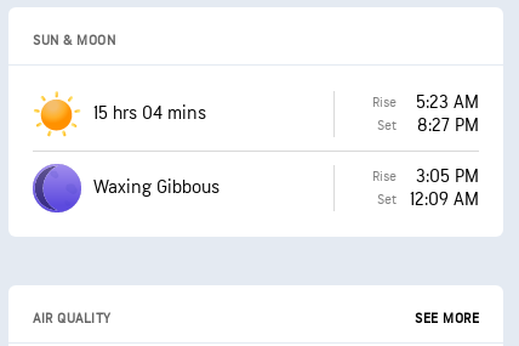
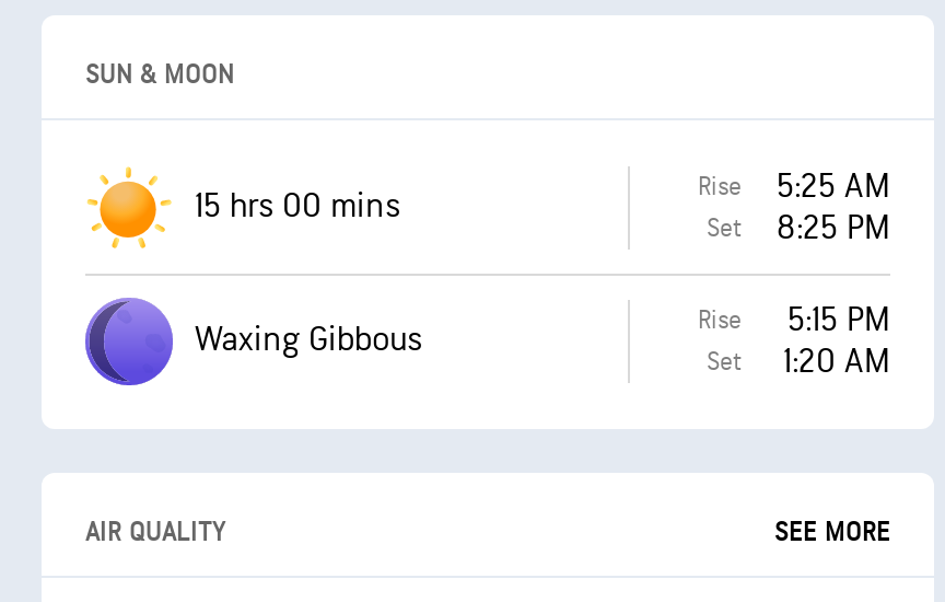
- Rise 5:23 AM
+ Rise 5:25 AM

- 15 hrs 04 mins
+ 15 hrs 00 mins

- Set 8:27 PM
+ Set 8:25 PM

- Rise 3:05 PM
+ Rise 5:15 PM

- Set 12:09 AM
+ Set 1:20 AM
